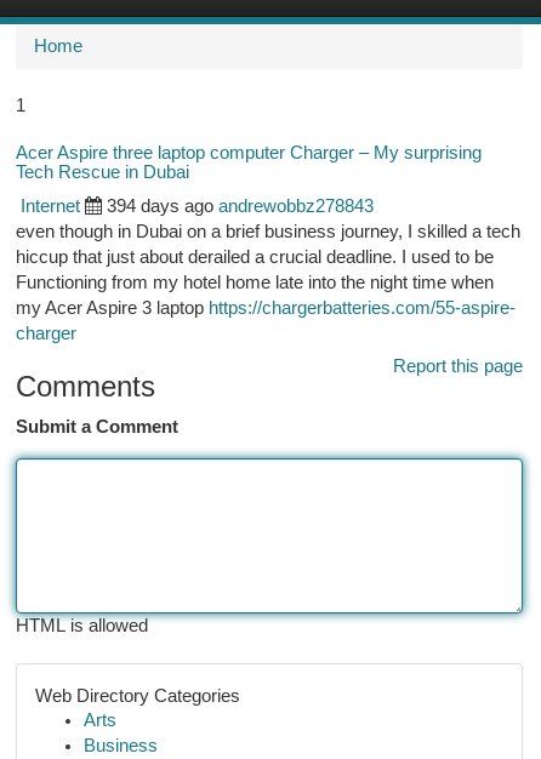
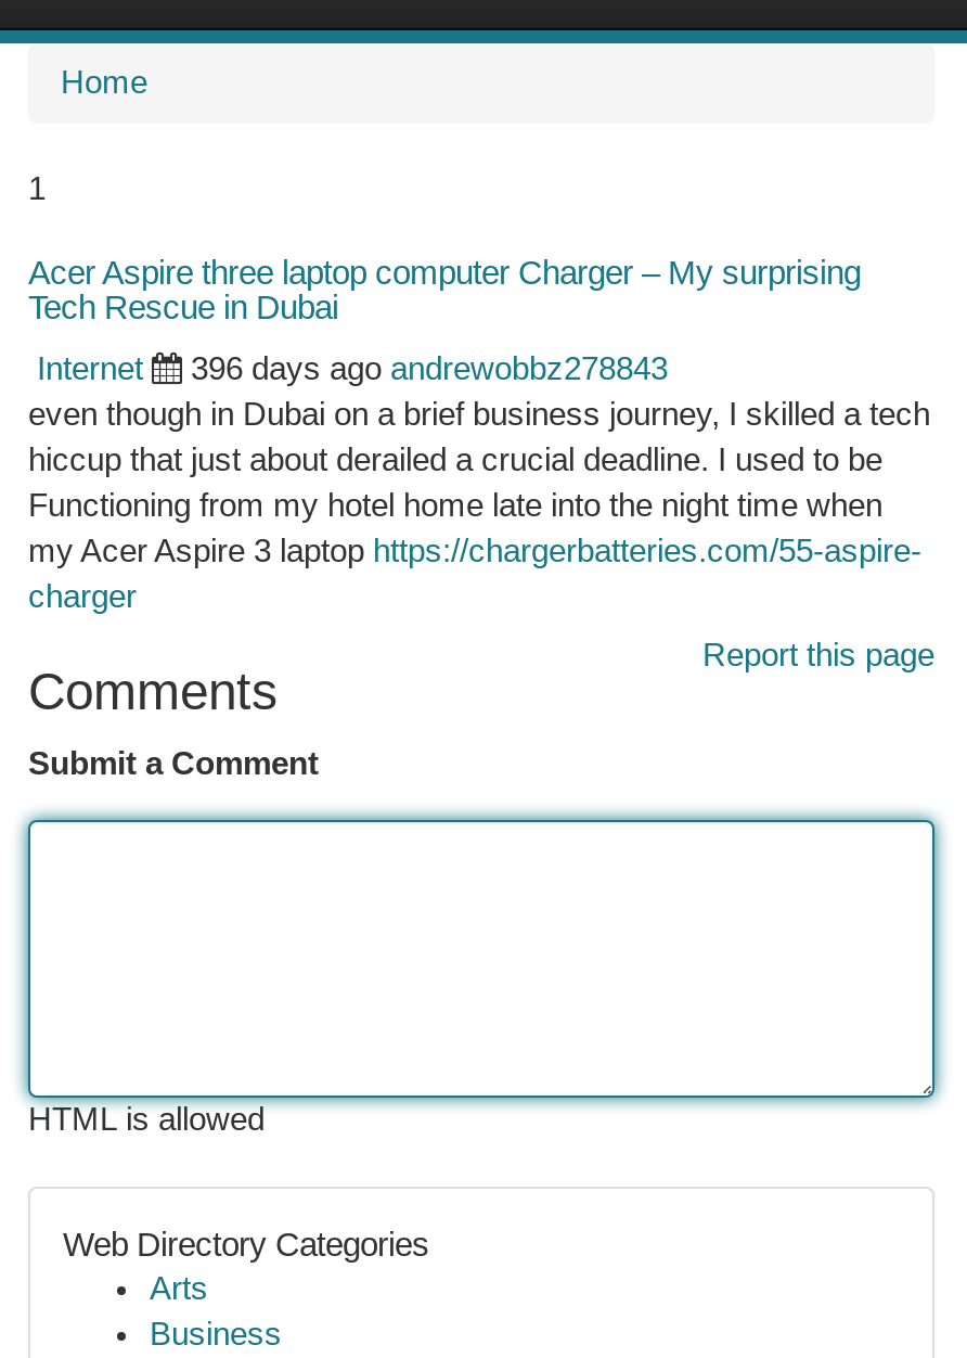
- 394 days ago andrewobbz278843
+ 396 days ago andrewobbz278843
